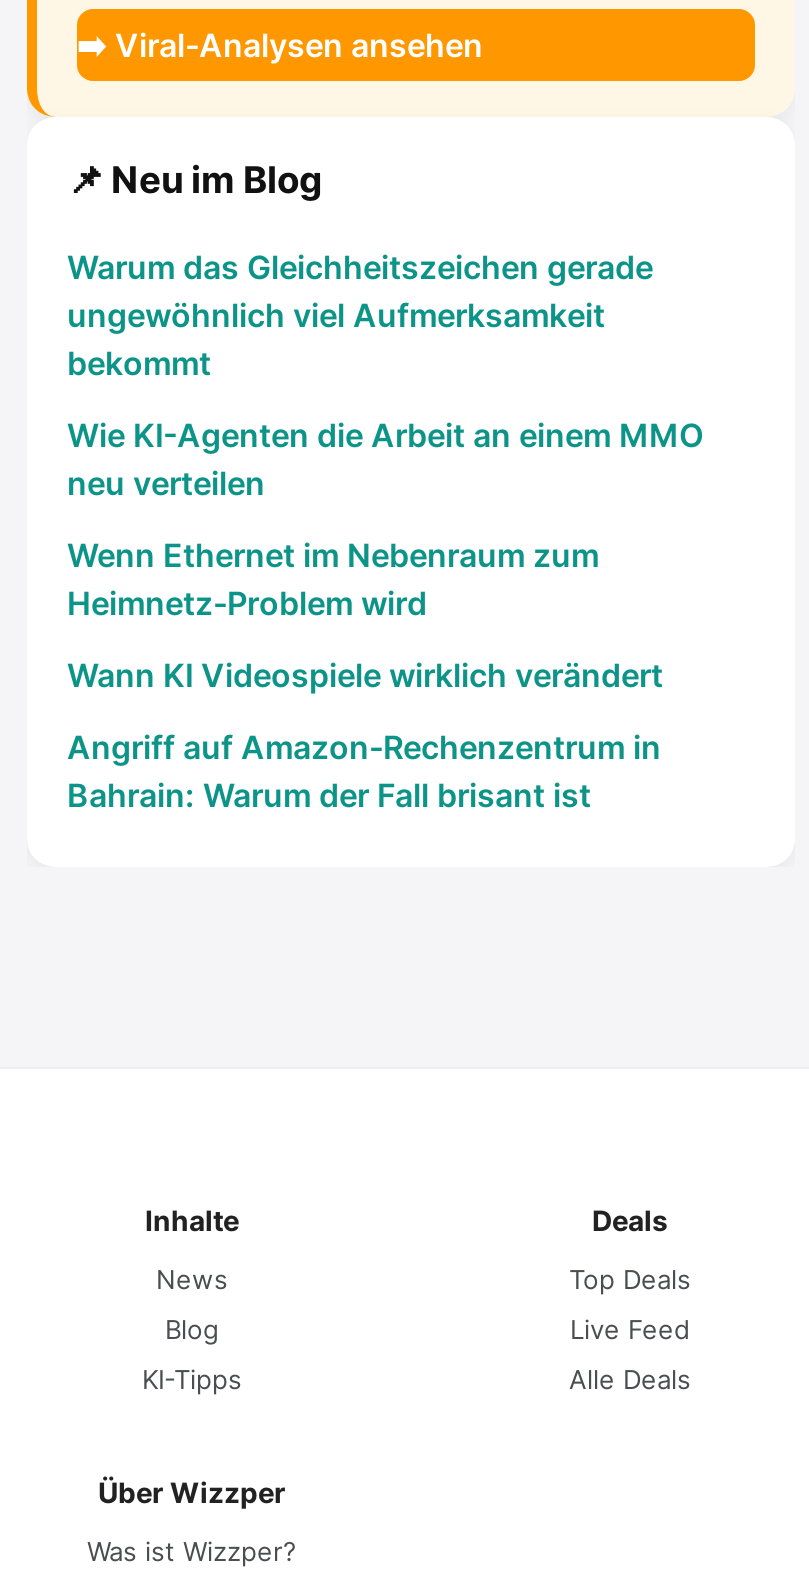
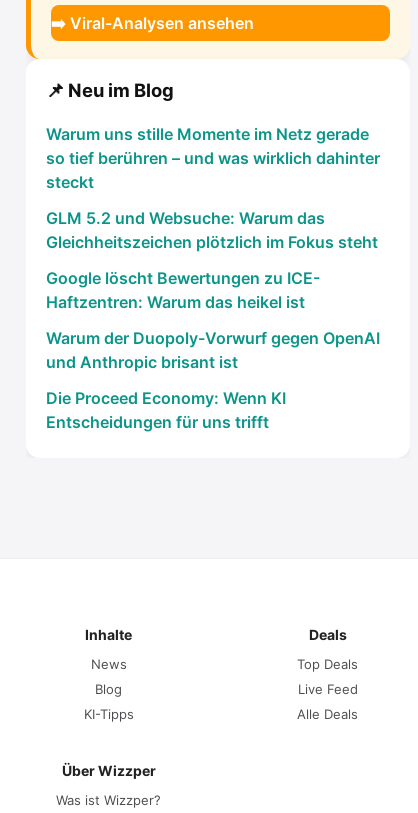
- Warum das Gleichheitszeichen gerade
- ungewöhnlich viel Aufmerksamkeit
- bekommt
+ Warum uns stille Momente im Netz gerade
+ so tief berühren – und was wirklich dahinter
+ steckt

- Wie KI-Agenten die Arbeit an einem MMO
- neu verteilen
+ GLM 5.2 und Websuche: Warum das
+ Gleichheitszeichen plötzlich im Fokus steht

- Wenn Ethernet im Nebenraum zum
- Heimnetz-Problem wird
+ Google löscht Bewertungen zu ICE-
+ Haftzentren: Warum das heikel ist

- Wann KI Videospiele wirklich verändert
+ Warum der Duopoly-Vorwurf gegen OpenAI
+ und Anthropic brisant ist

- Angriff auf Amazon-Rechenzentrum in
- Bahrain: Warum der Fall brisant ist
+ Die Proceed Economy: Wenn KI
+ Entscheidungen für uns trifft
